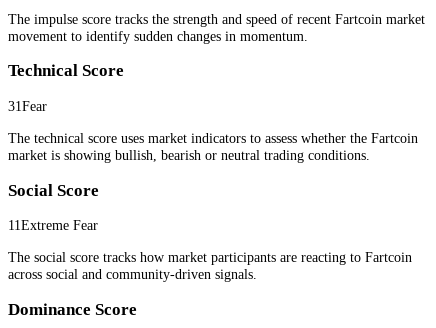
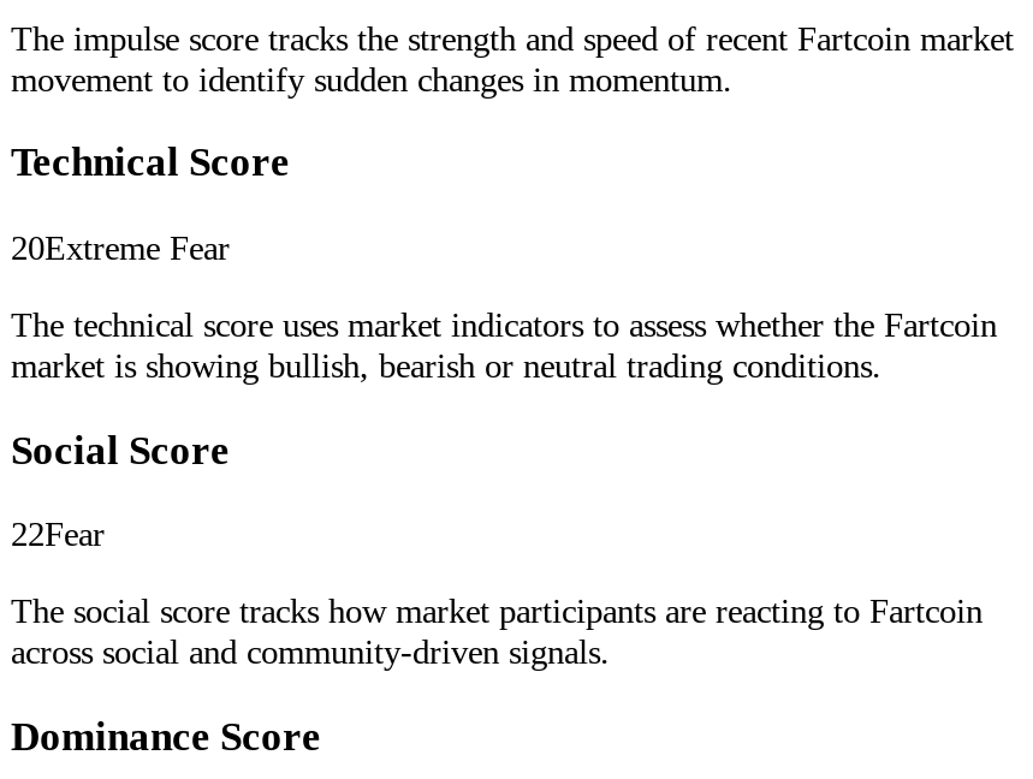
- 31Fear
+ 20Extreme Fear

- 11Extreme Fear
+ 22Fear
